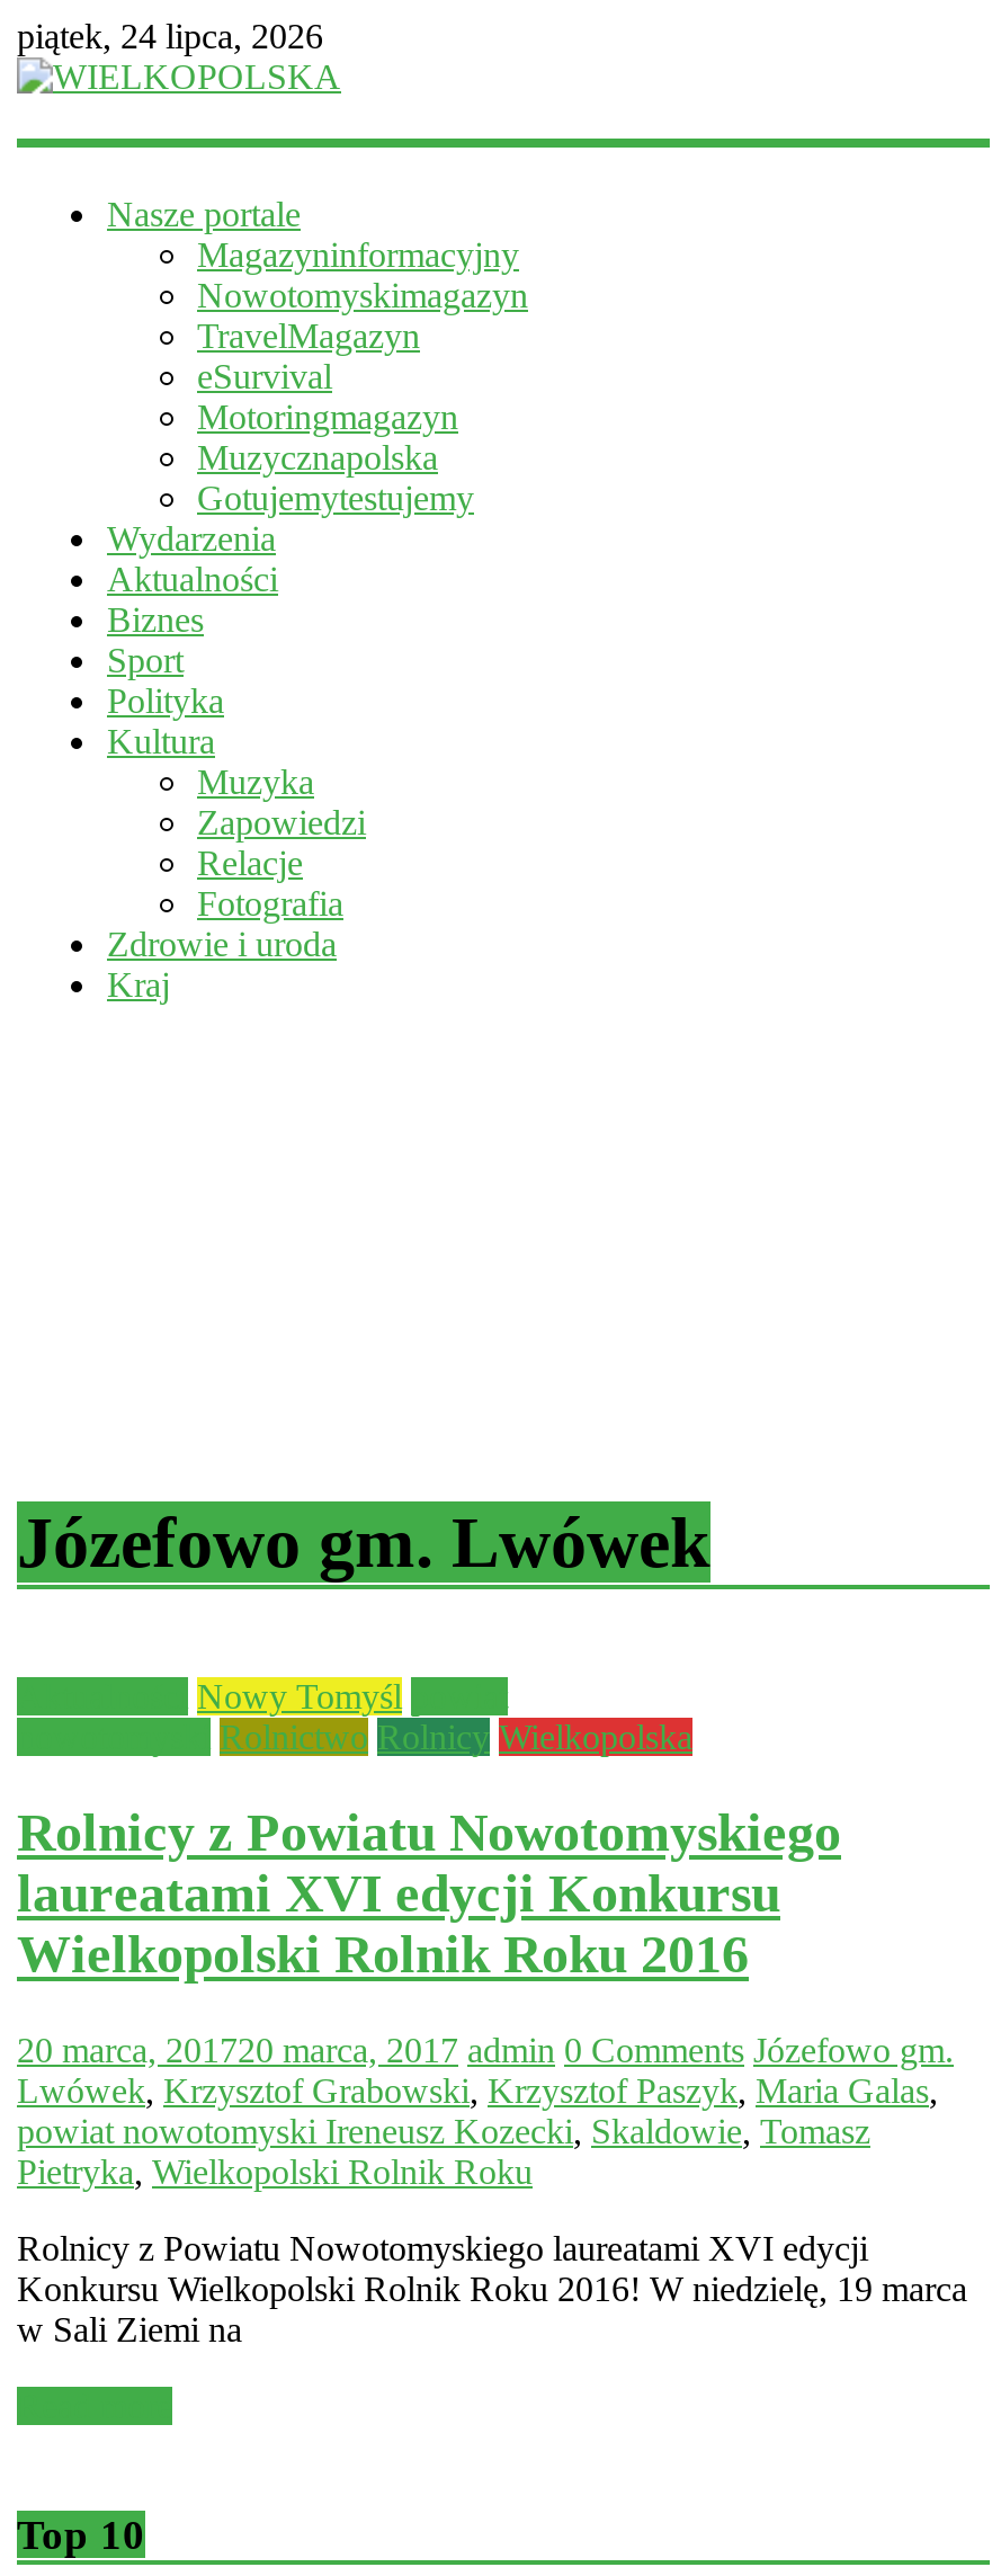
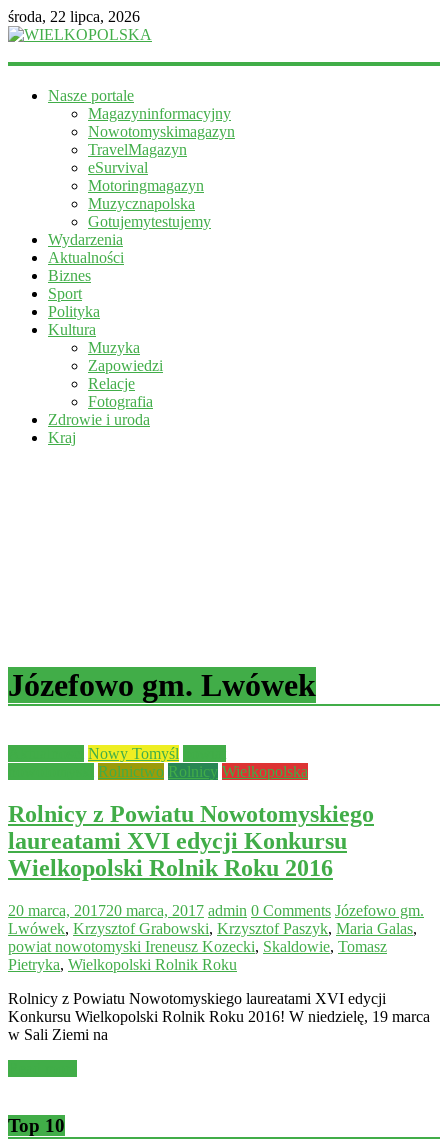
- piątek, 24 lipca, 2026
+ środa, 22 lipca, 2026
